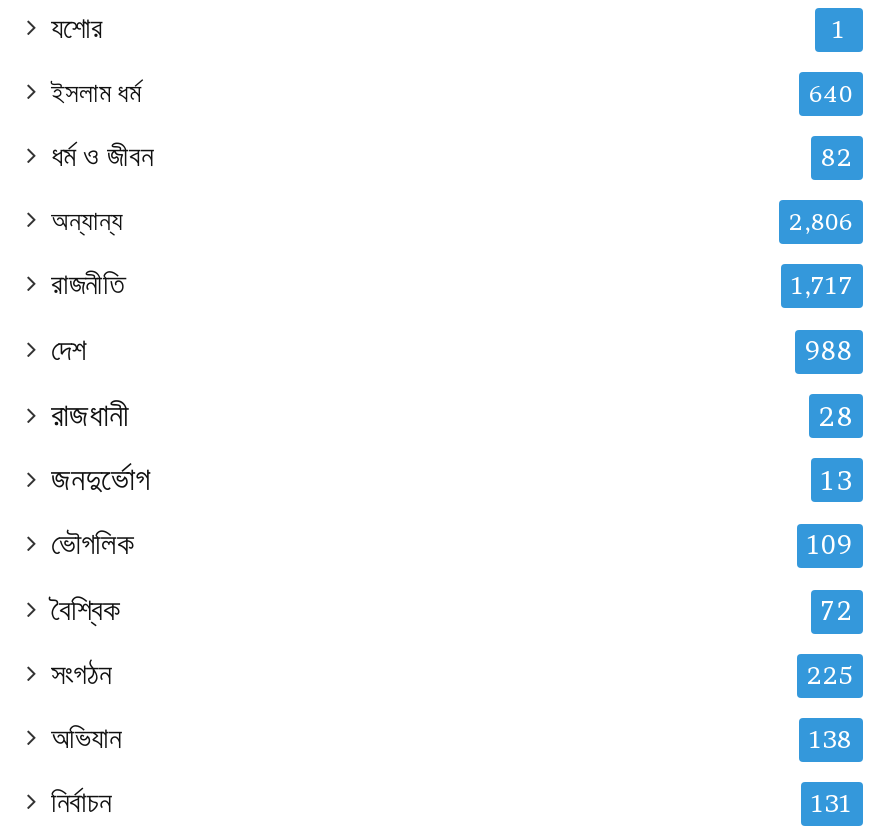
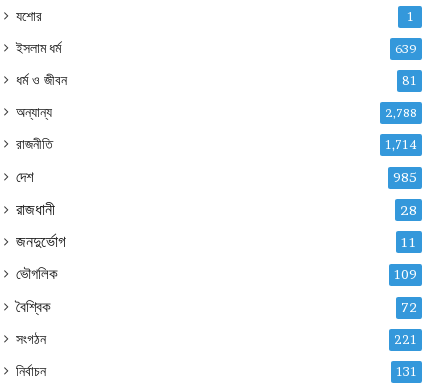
- 640
+ 639

- 82
+ 81

- 2,806
+ 2,788

- 1,717
+ 1,714

- 988
+ 985

- 13
+ 11

- 225
- অভিযান
- 138
+ 221
